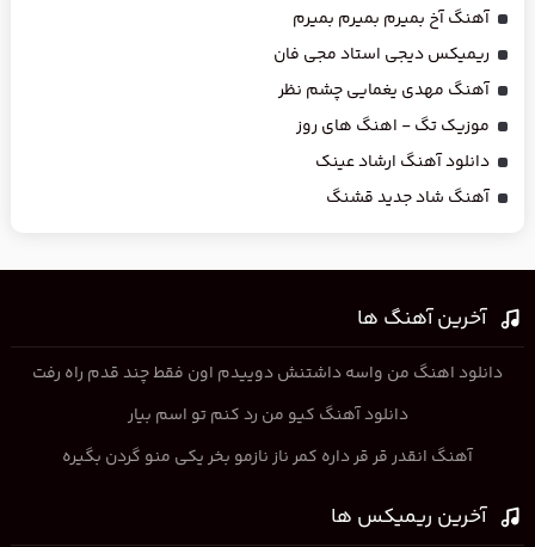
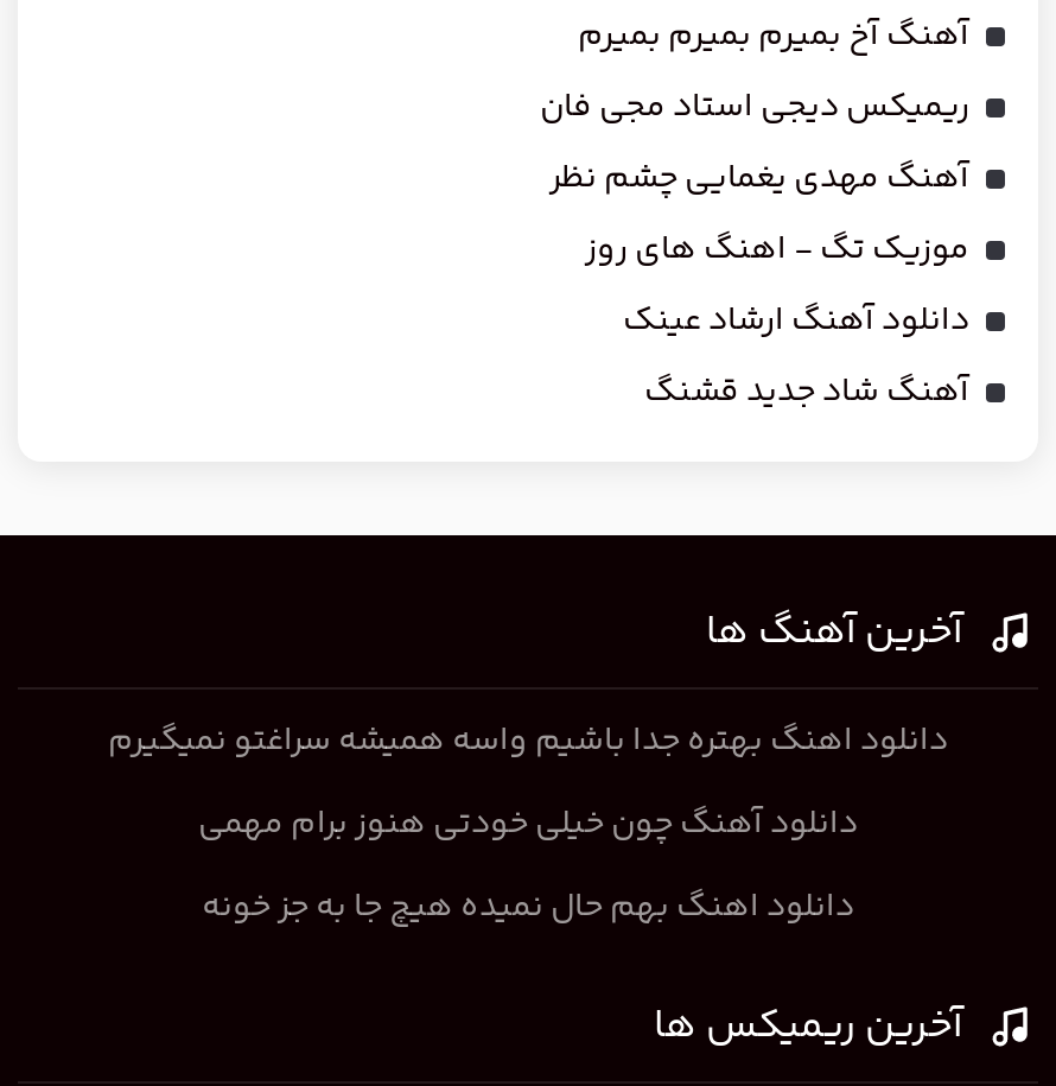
- دانلود اهنگ من واسه داشتنش دوییدم اون فقط چند قدم راه رفت
+ دانلود اهنگ بهتره جدا باشیم واسه همیشه سراغتو نمیگیرم

- دانلود آهنگ کیو من رد کنم تو اسم بیار
+ دانلود آهنگ چون خیلی خودتی هنوز برام مهمی

- آهنگ انقدر قر قر داره کمر ناز نازمو بخر یکی منو گردن بگیره
+ دانلود اهنگ بهم حال نمیده هیچ جا به جز خونه
